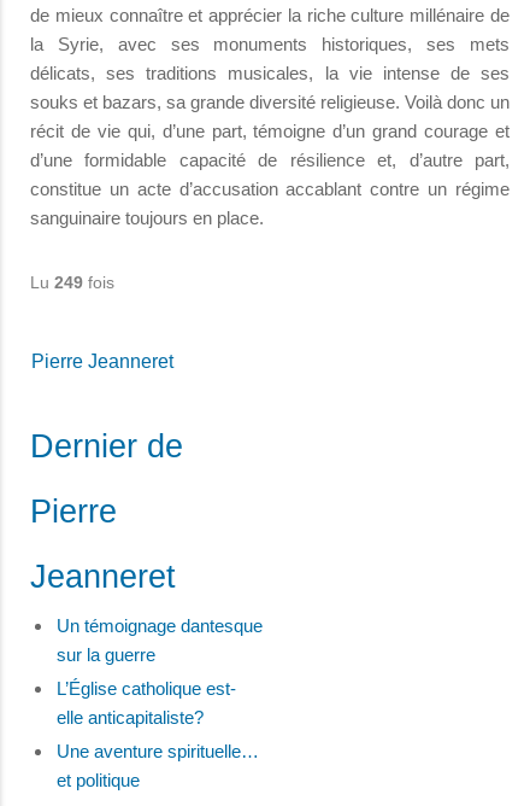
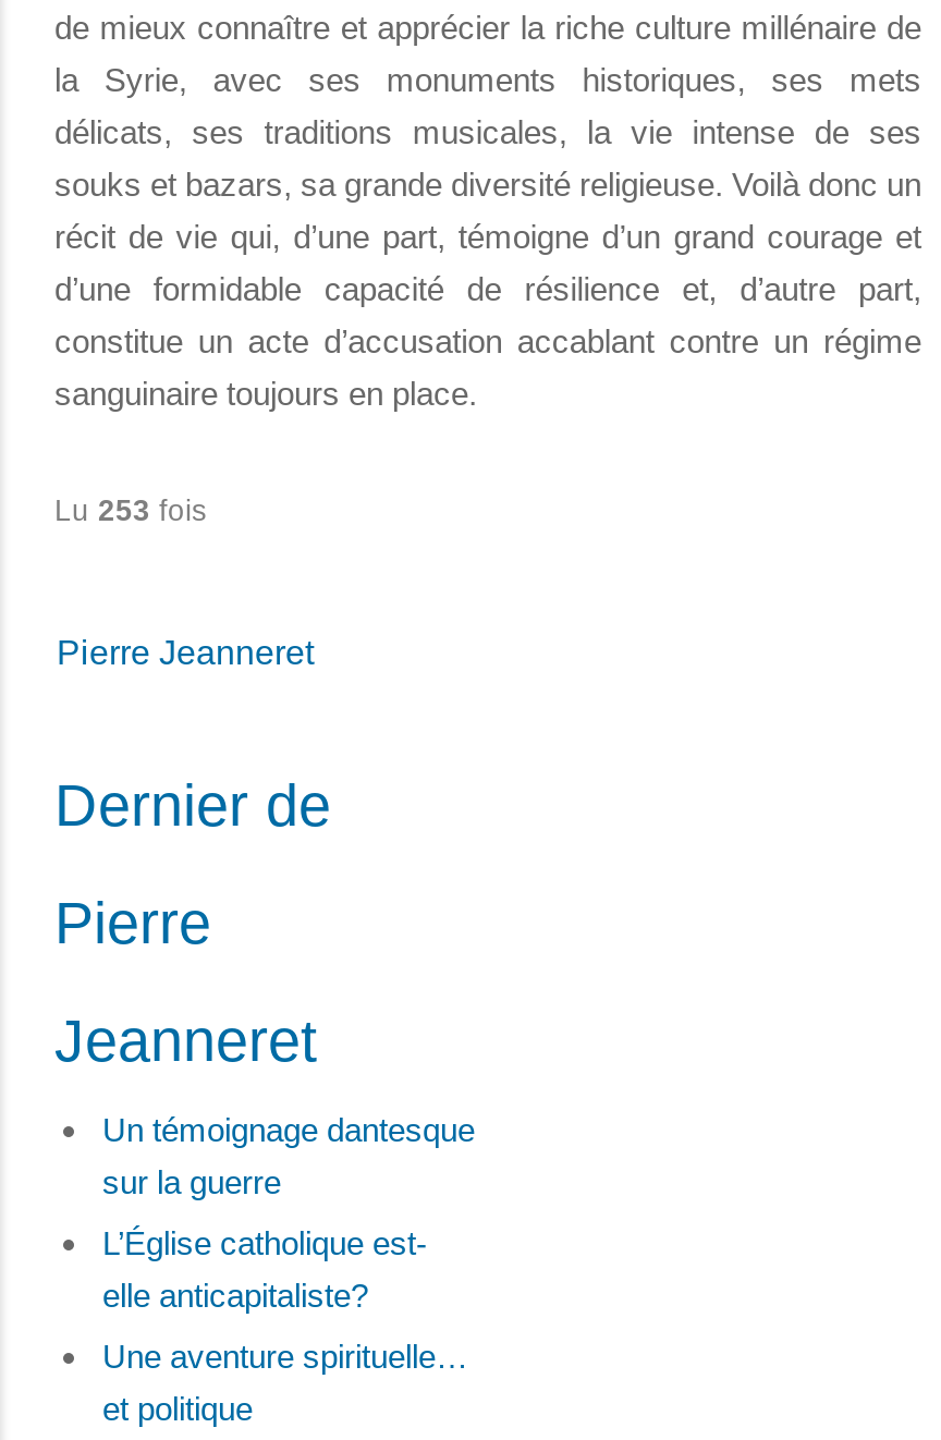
- Lu 249 fois
+ Lu 253 fois
